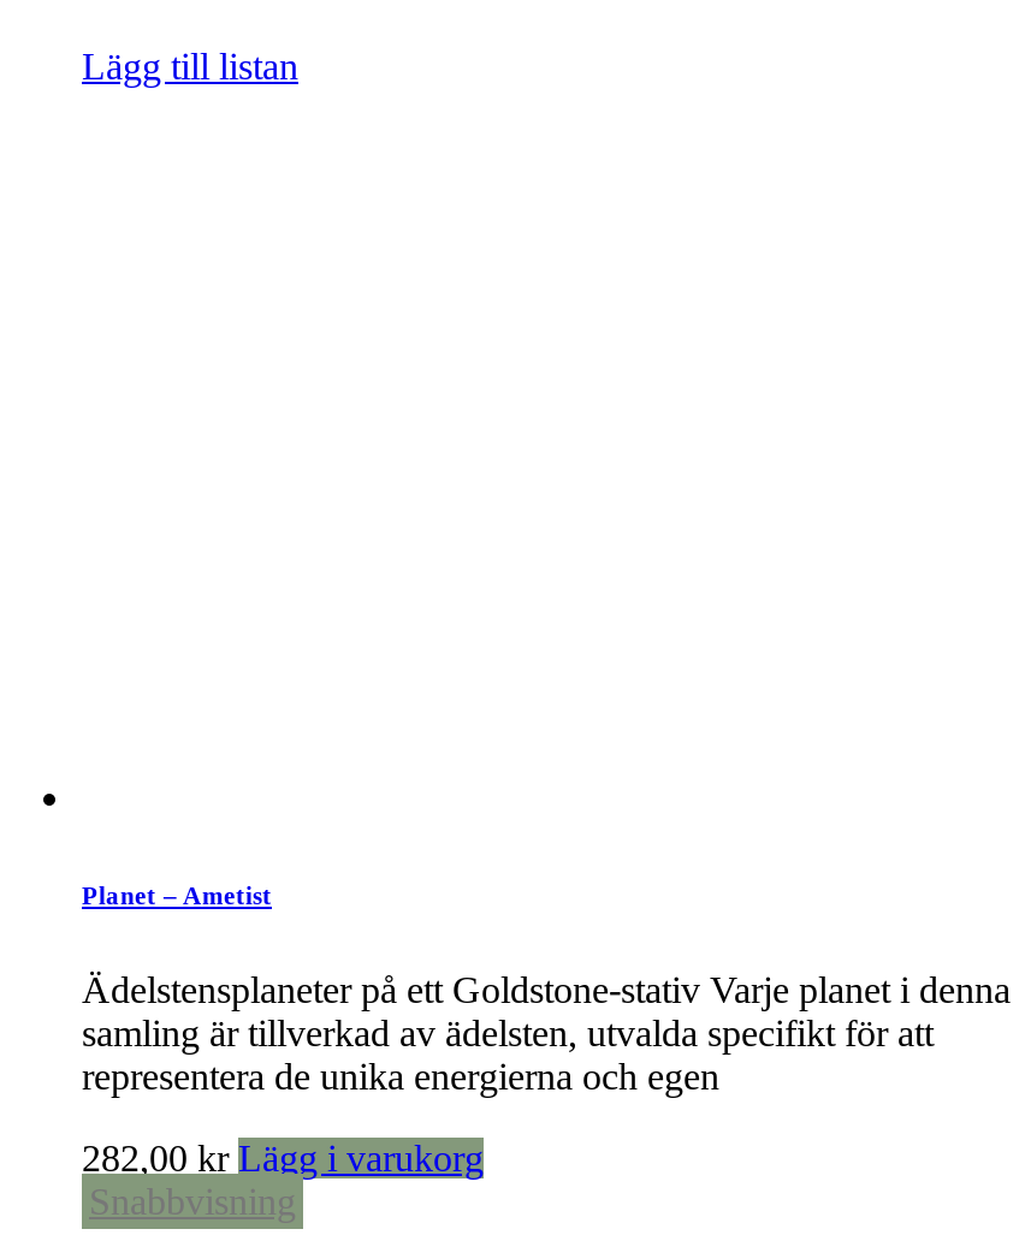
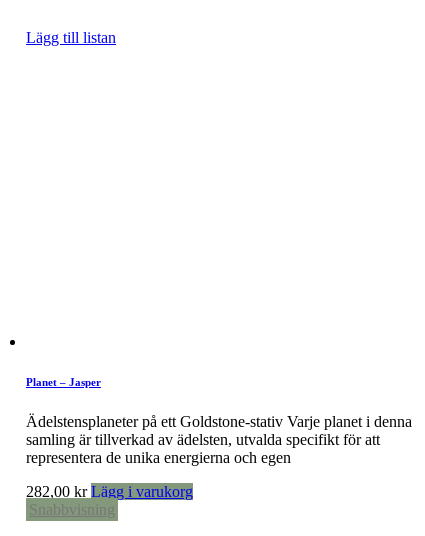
- Planet – Ametist
+ Planet – Jasper
